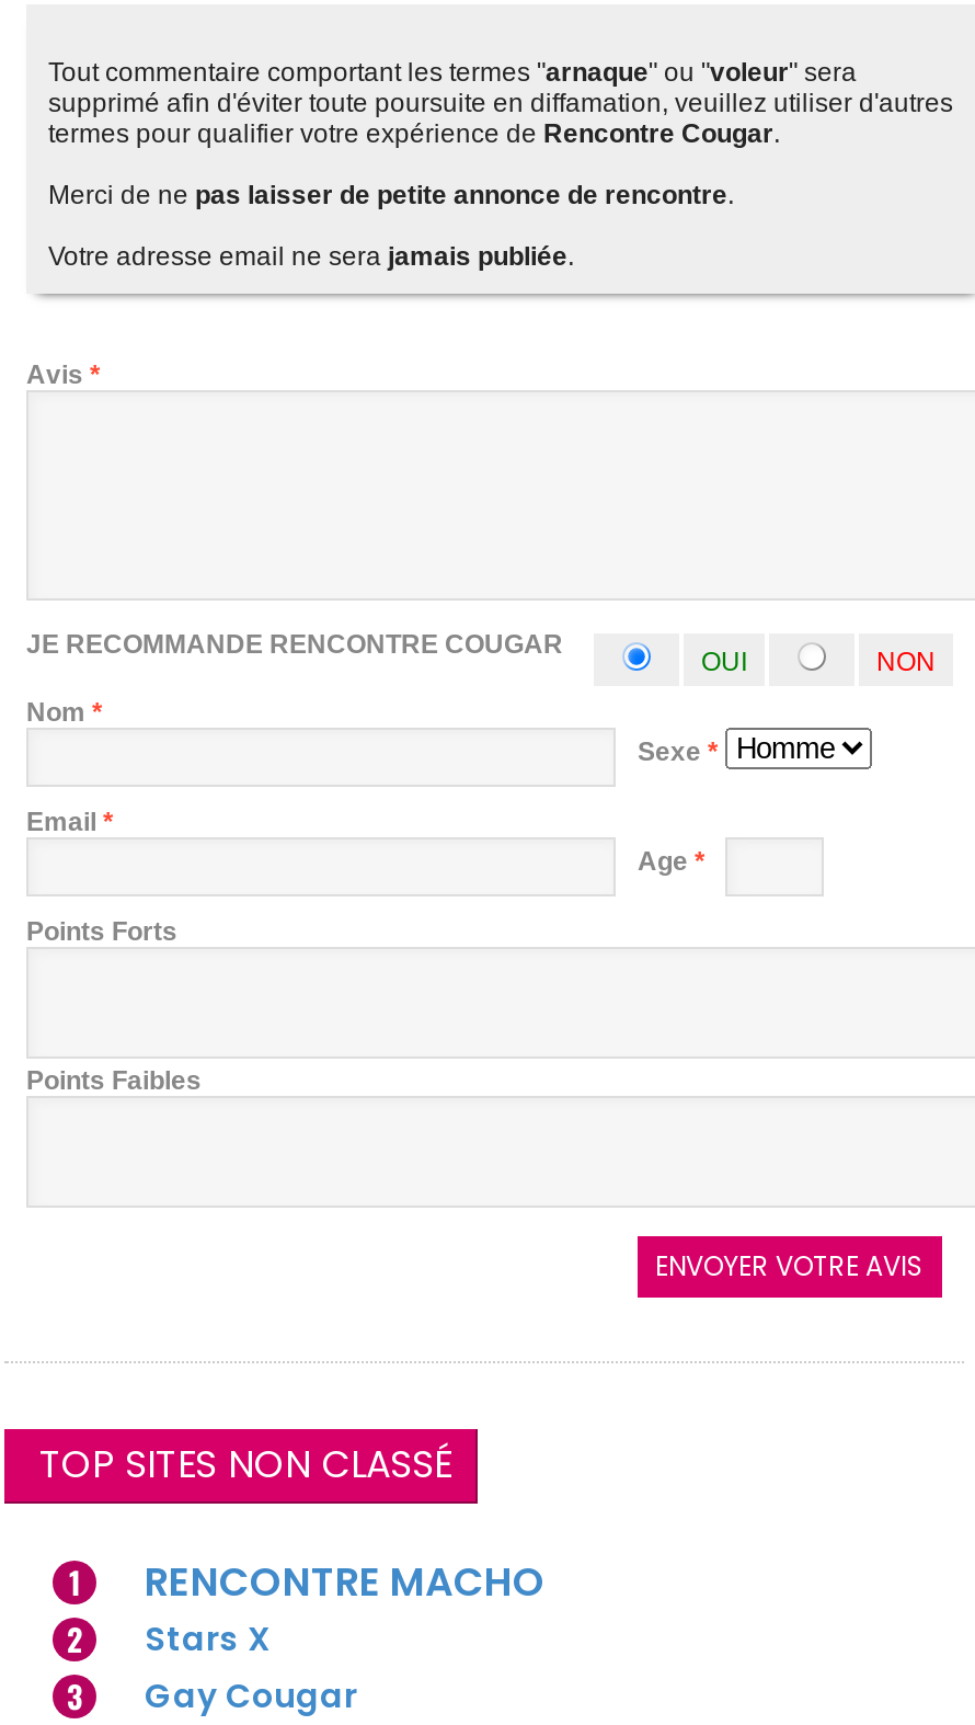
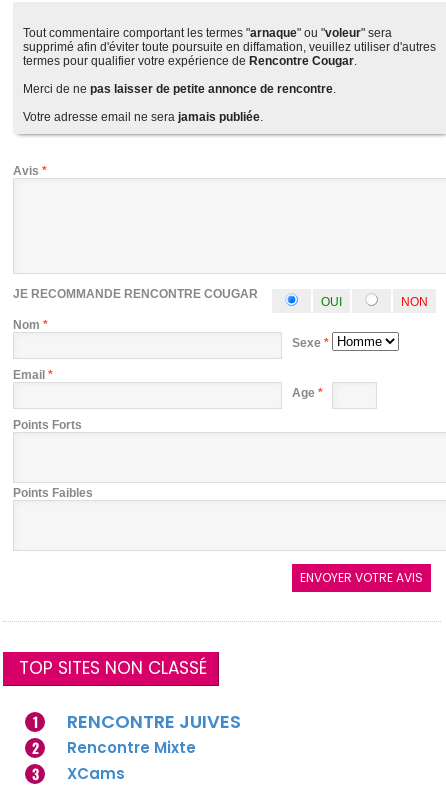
- RENCONTRE MACHO
+ RENCONTRE JUIVES

- Stars X
+ Rencontre Mixte

- Gay Cougar
+ XCams
